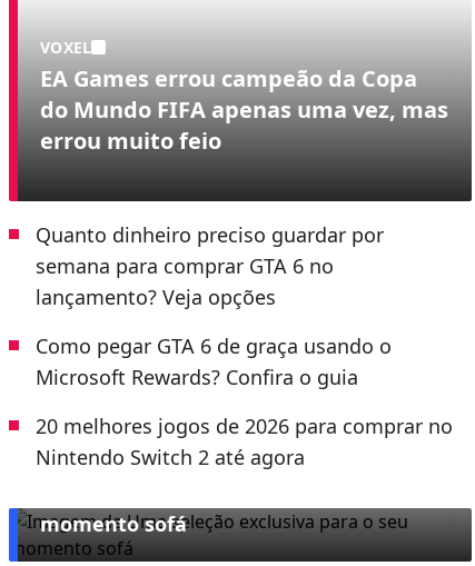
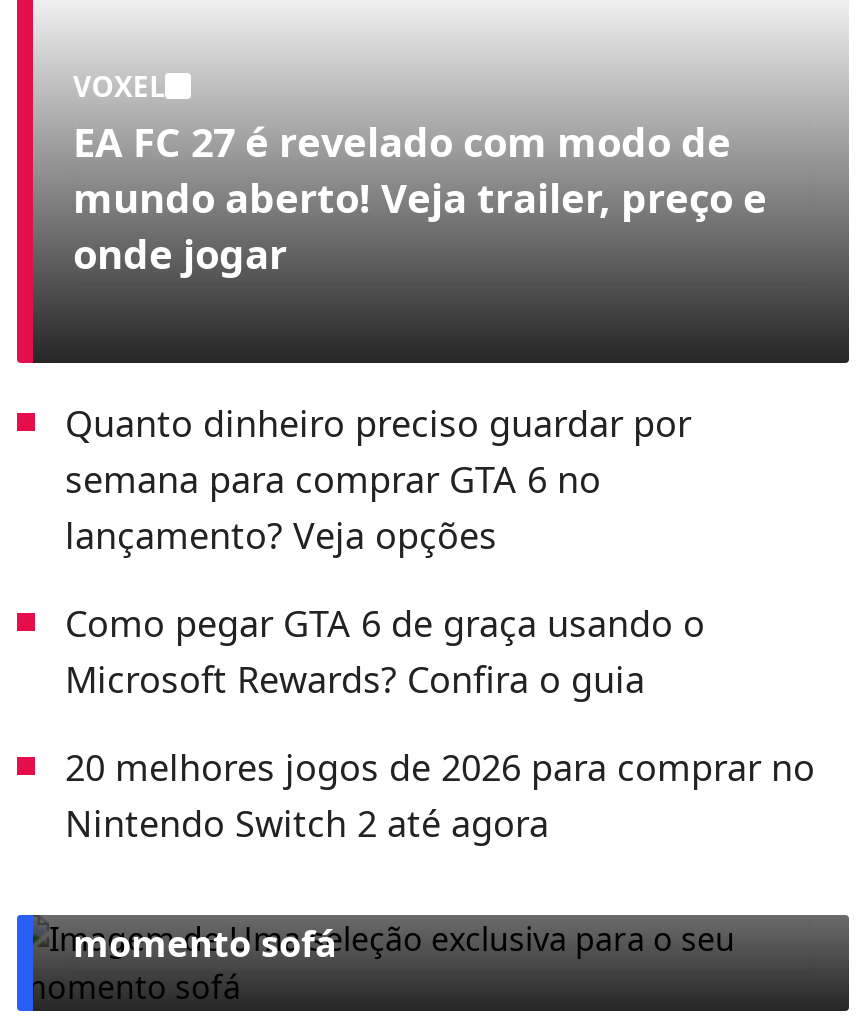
- EA Games errou campeão da Copa
- do Mundo FIFA apenas uma vez, mas
- errou muito feio
+ EA FC 27 é revelado com modo de
+ mundo aberto! Veja trailer, preço e
+ onde jogar
